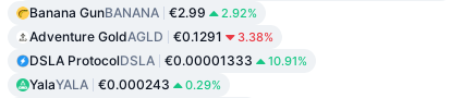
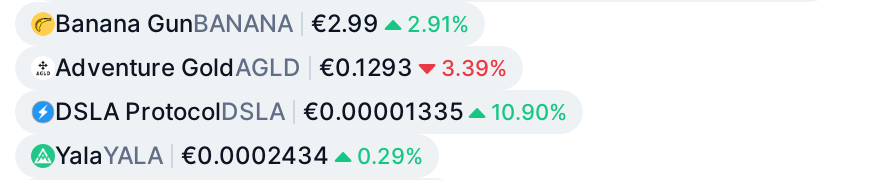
- Banana GunBANANA €2.99 2.92%
+ Banana GunBANANA €2.99 2.91%

- Adventure GoldAGLD €0.1291
+ Adventure GoldAGLD €0.1293

- 3.38%
+ 3.39%

- DSLA ProtocolDSLA €0.00001333
+ DSLA ProtocolDSLA €0.00001335

- 10.91%
+ 10.90%

- YalaYALA €0.000243 0.29%
+ YalaYALA €0.0002434 0.29%
